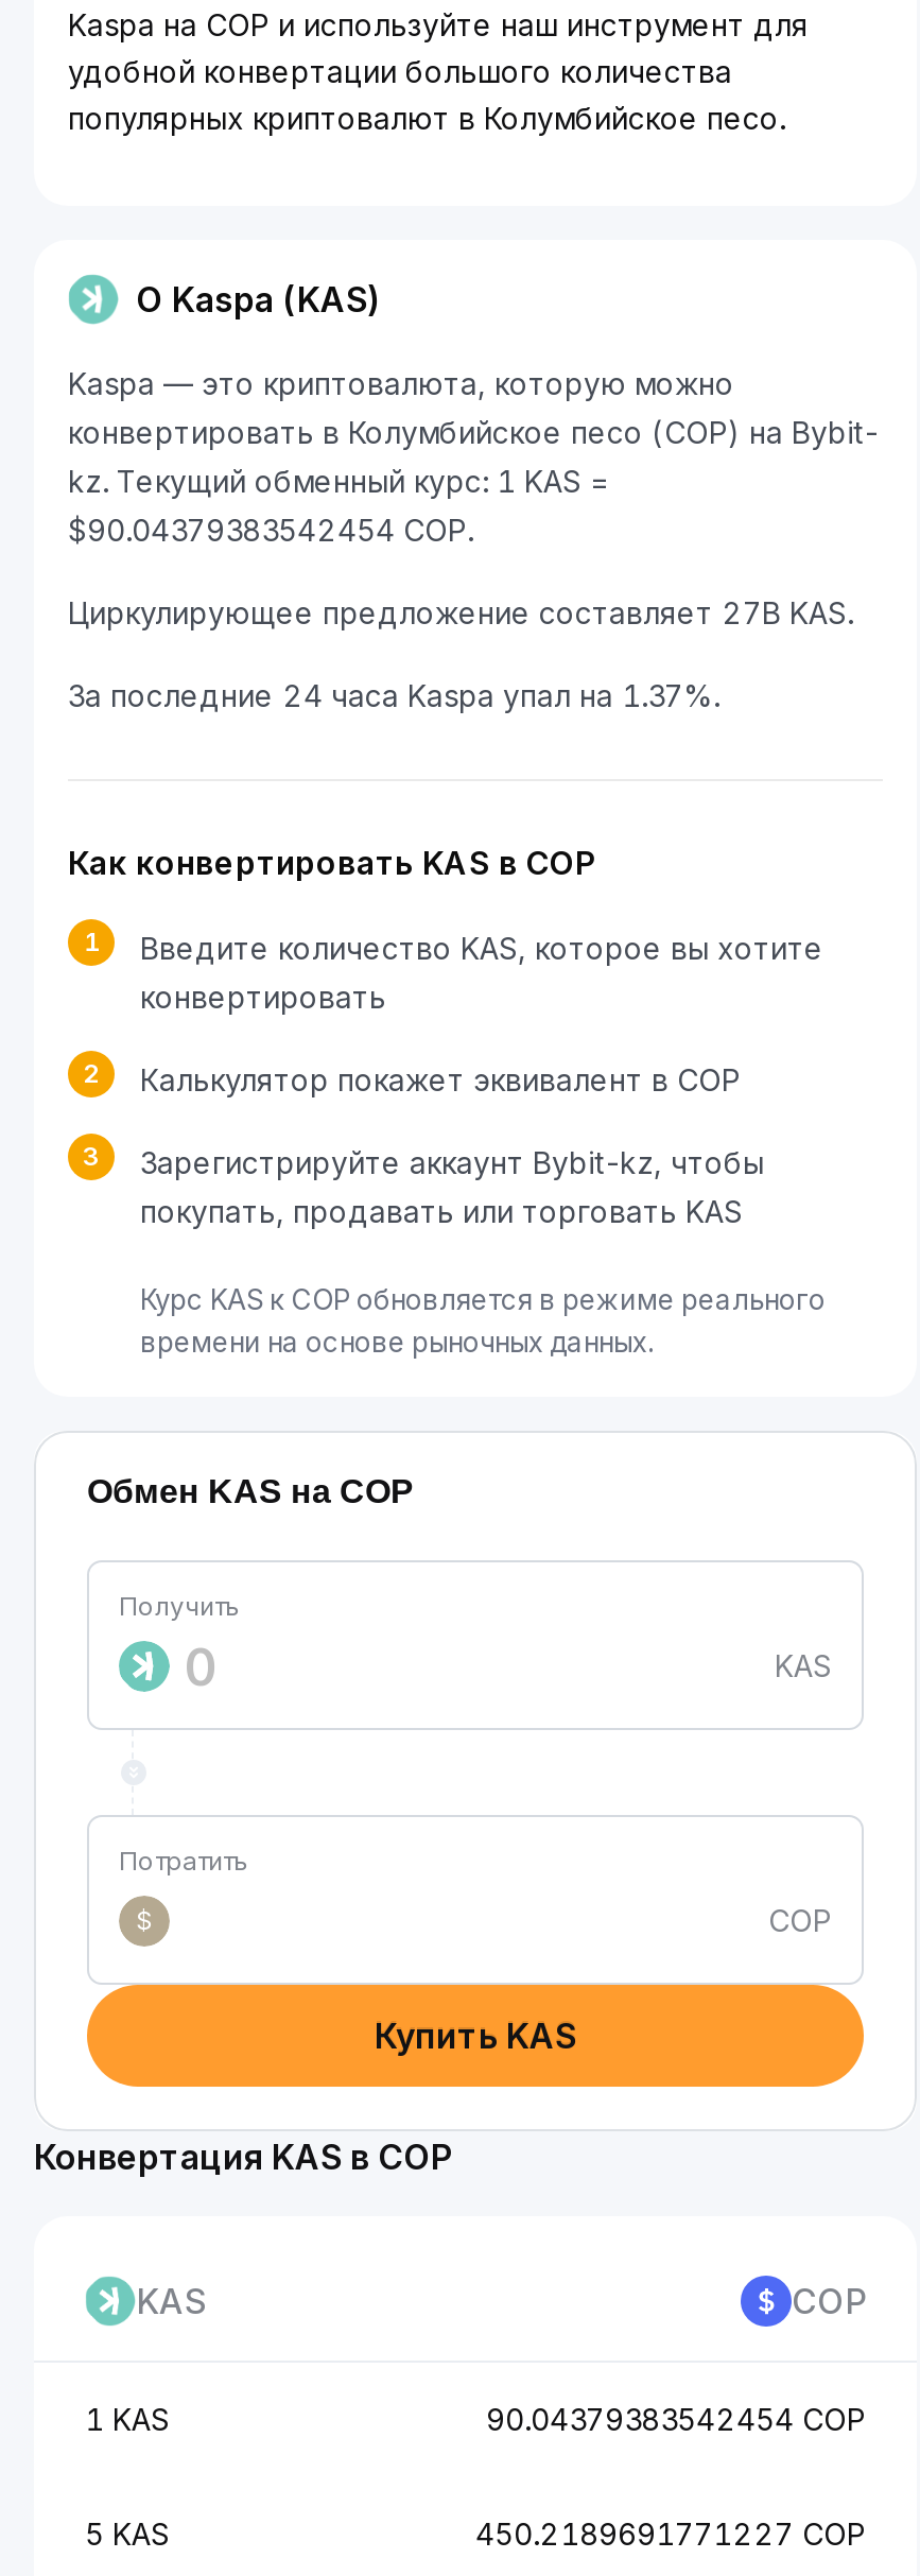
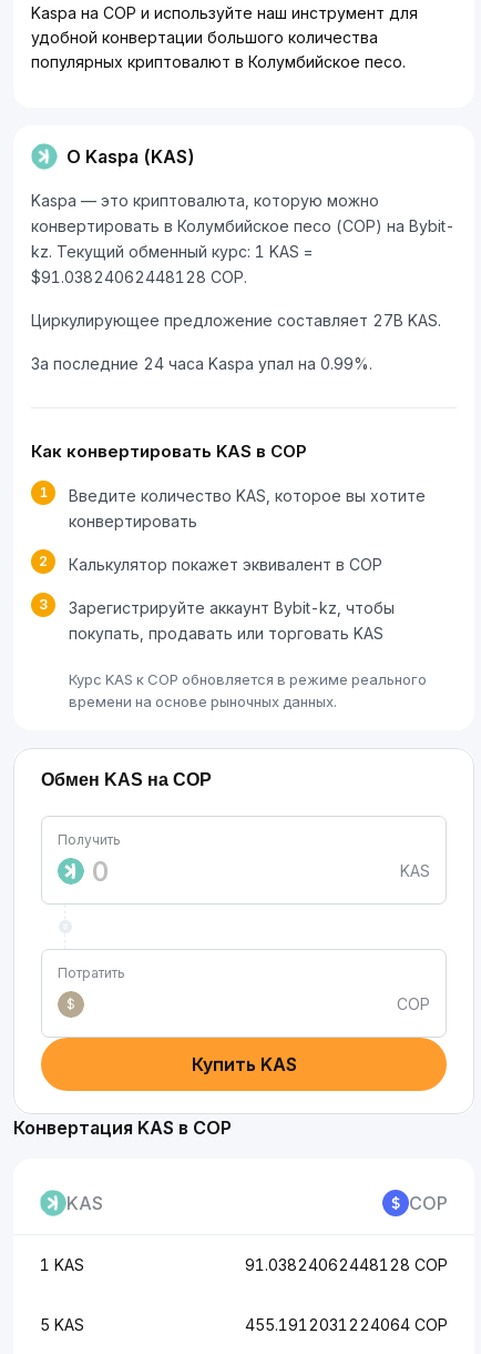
- $90.04379383542454 COP.
+ $91.03824062448128 COP.

- За последние 24 часа Kaspa упал на 1.37%.
+ За последние 24 часа Kaspa упал на 0.99%.

- 90.04379383542454 COP
+ 91.03824062448128 COP

- 450.2189691771227 COP
+ 455.1912031224064 COP
